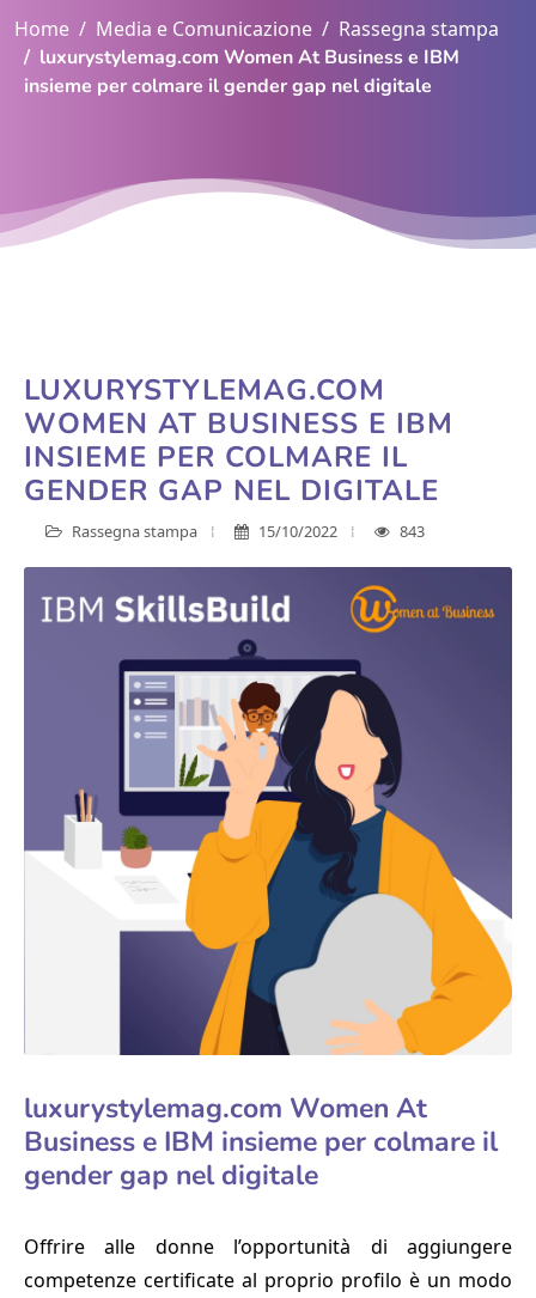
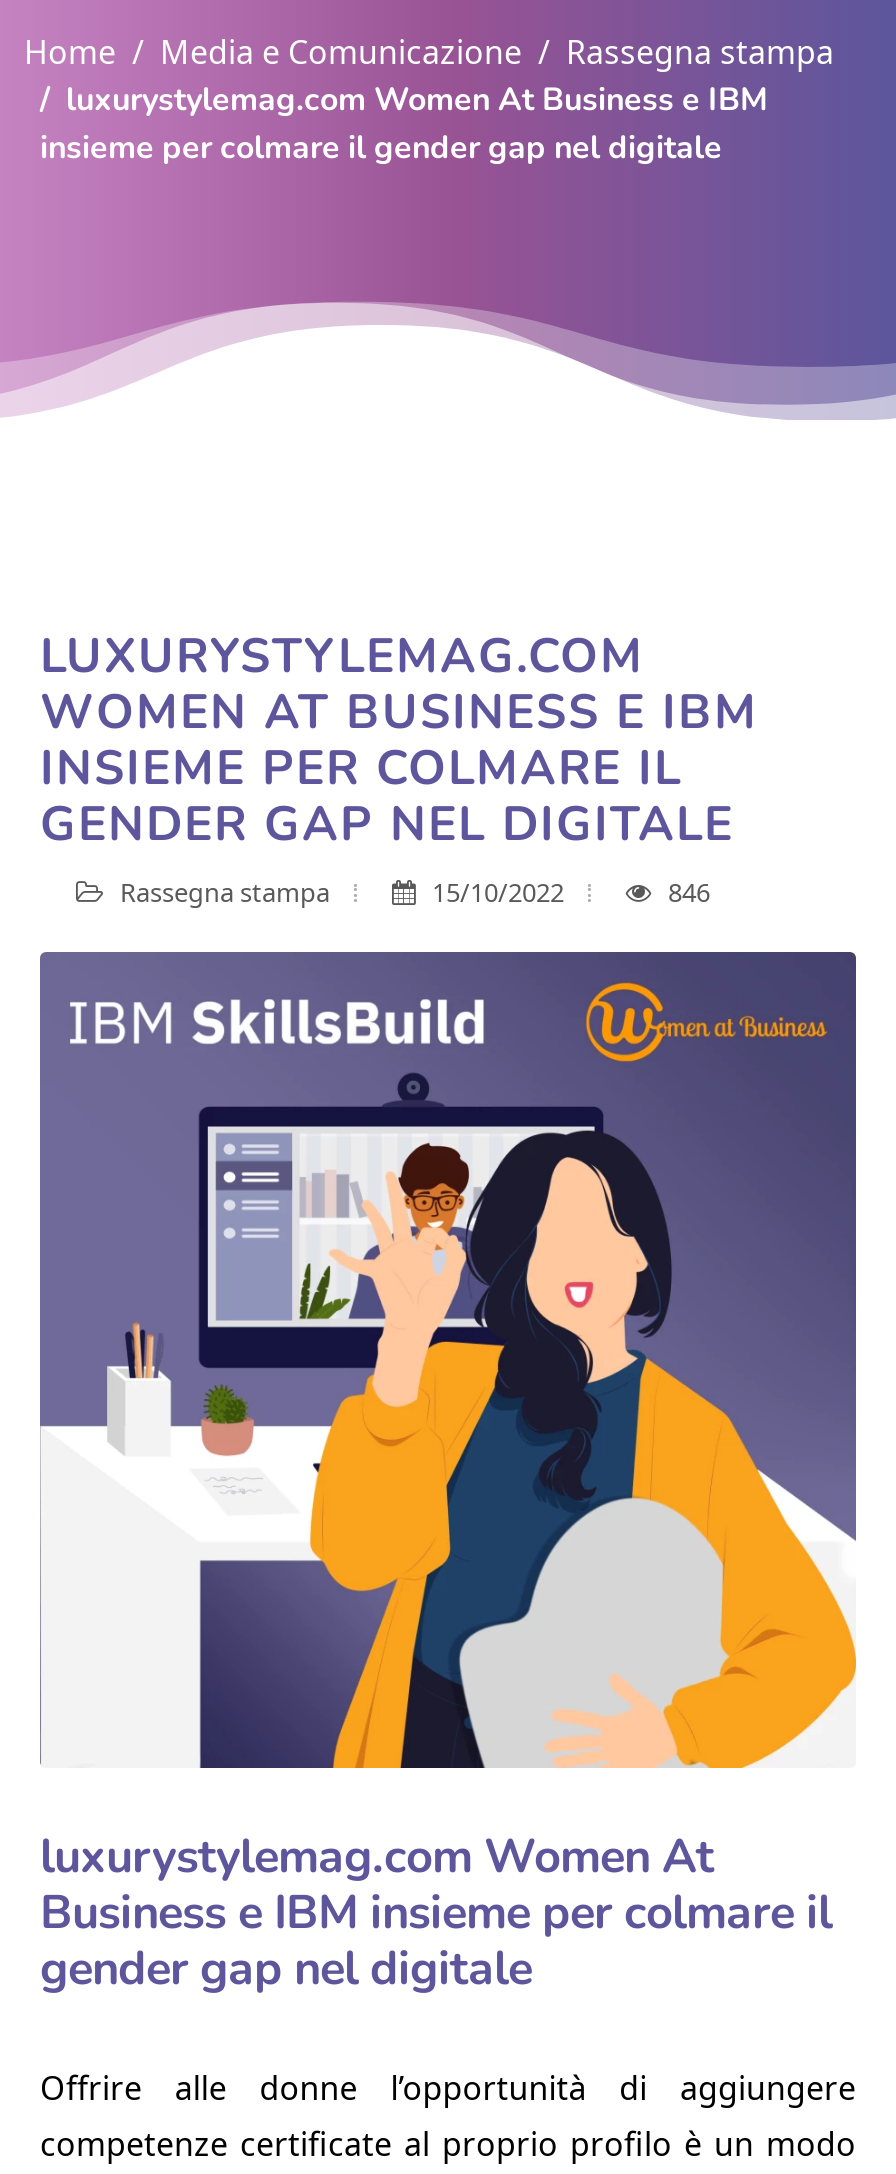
- 843
+ 846
